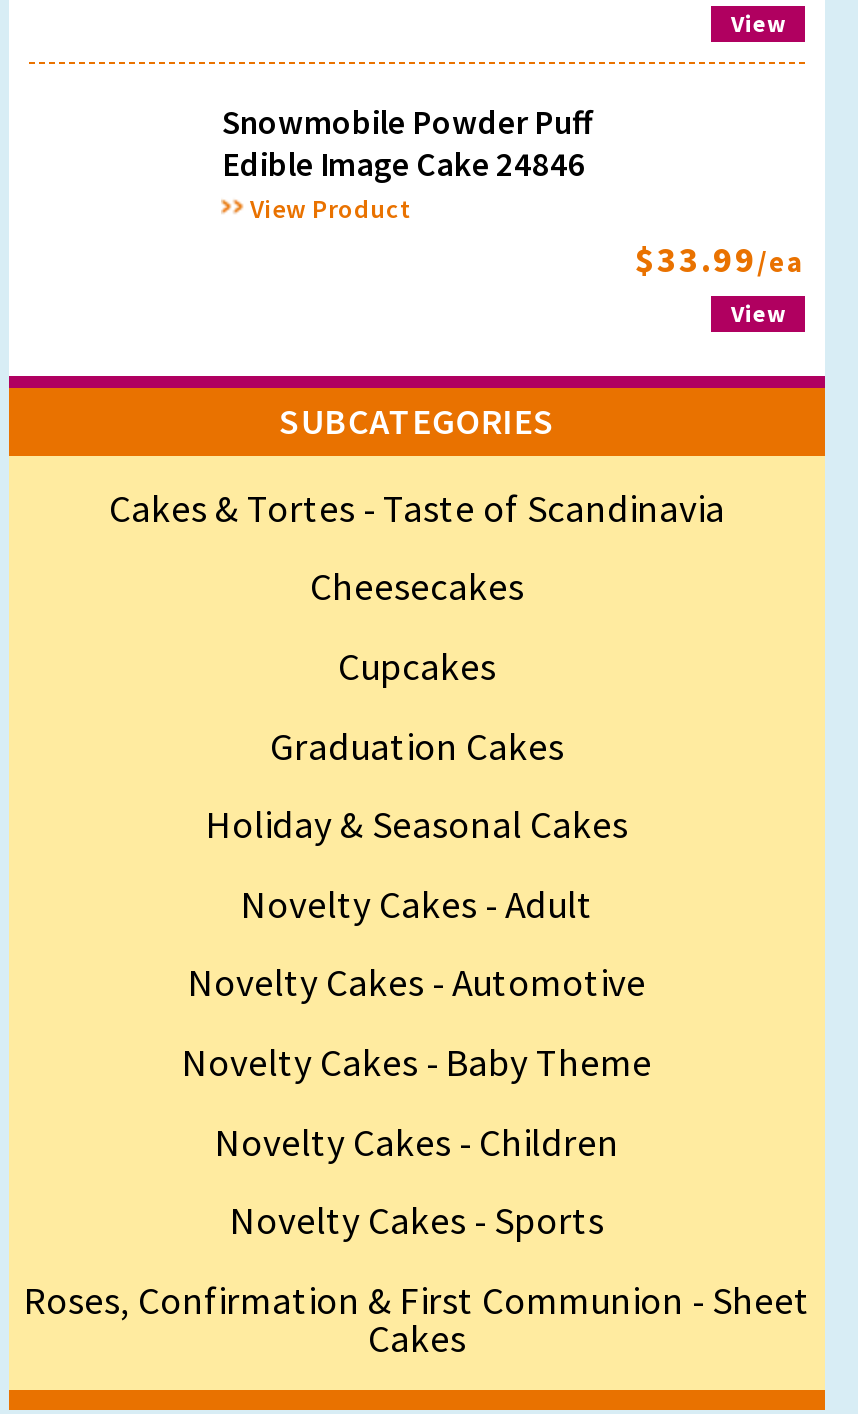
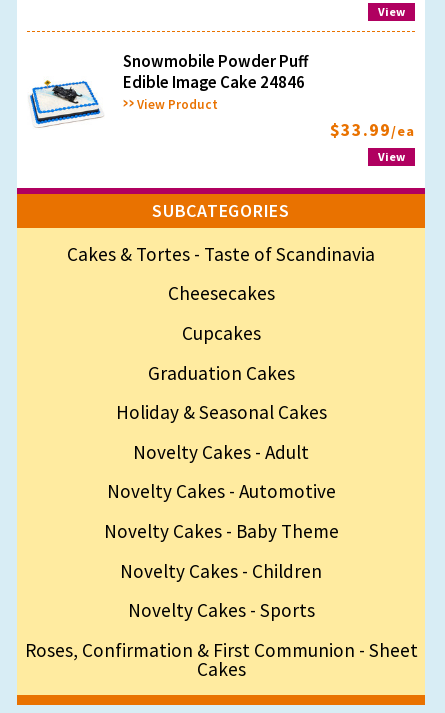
+ [image]
